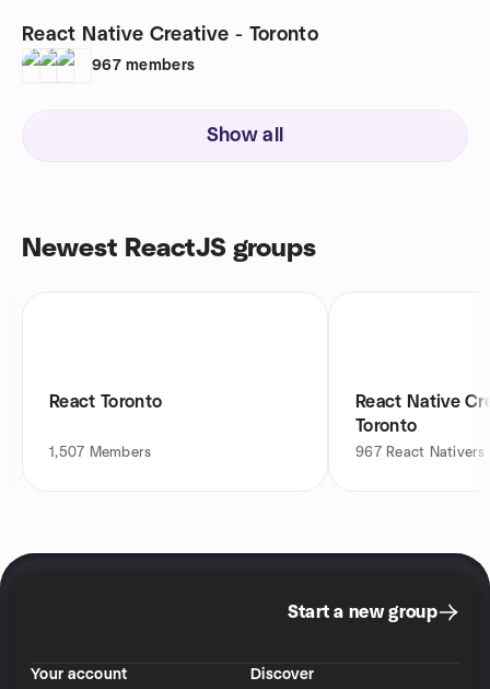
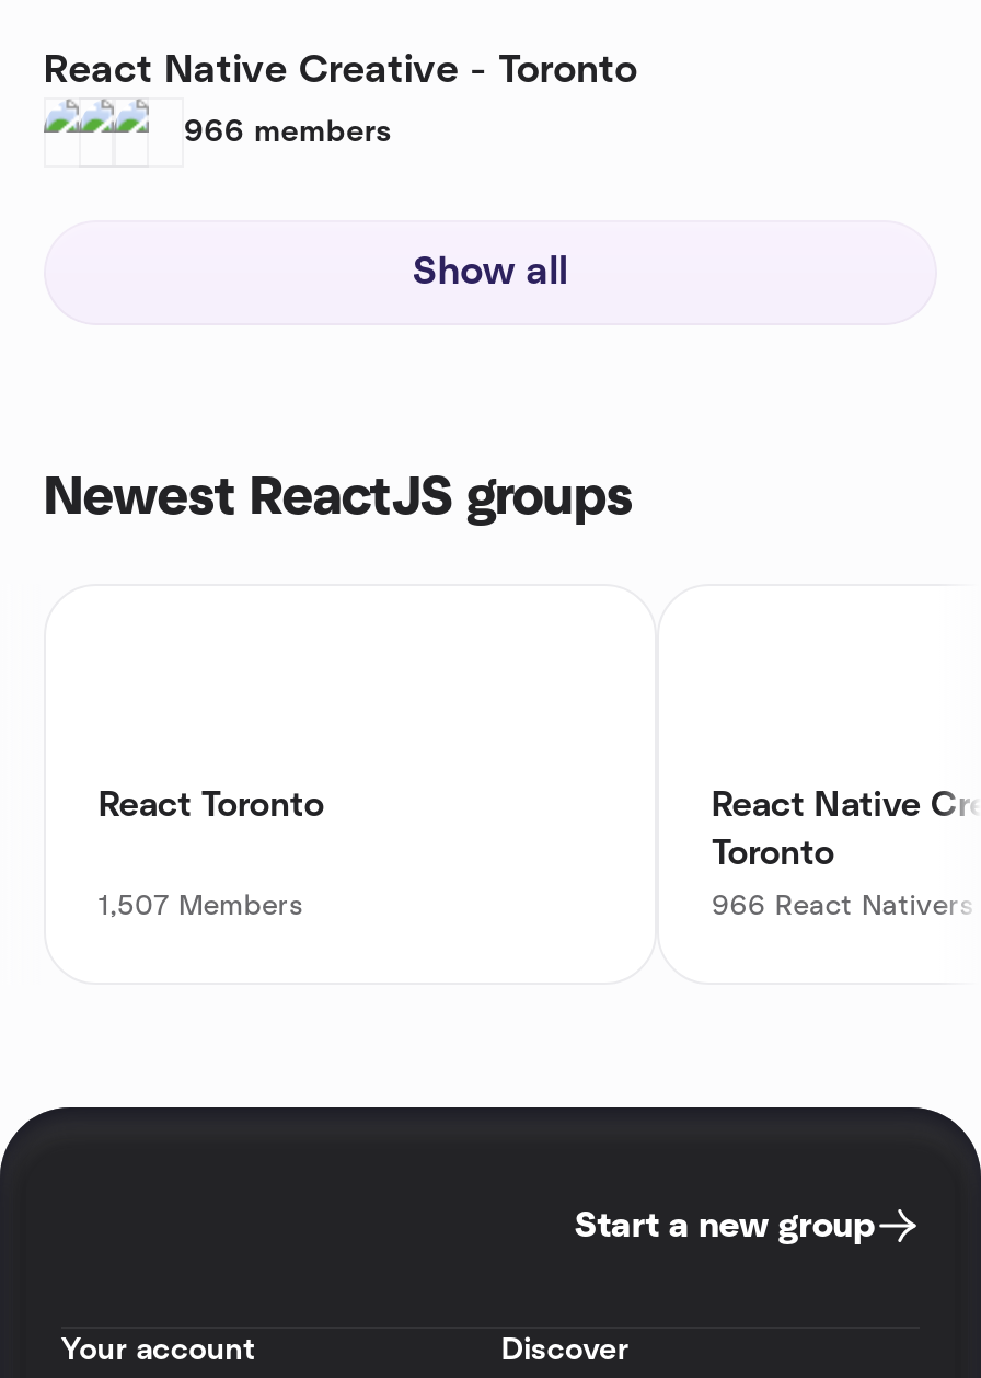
- 967 members
+ 966 members

- 967 React Nativers
+ 966 React Nativers
